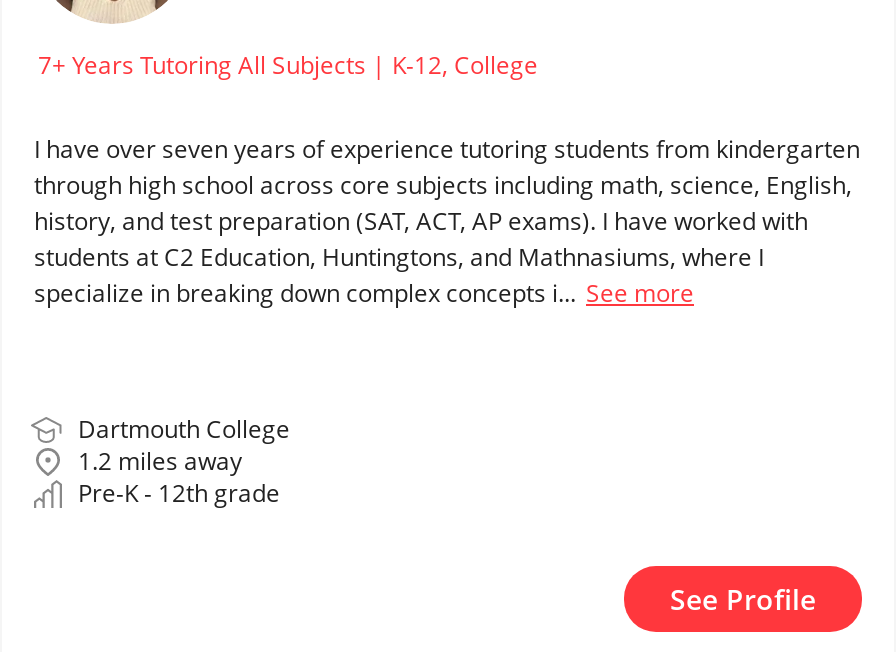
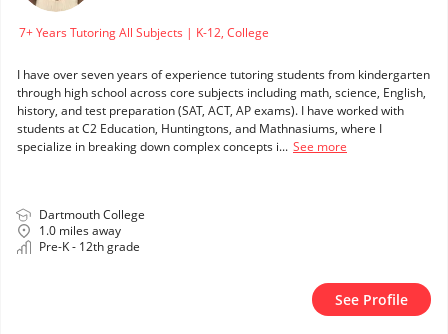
- 1.2 miles away
+ 1.0 miles away
